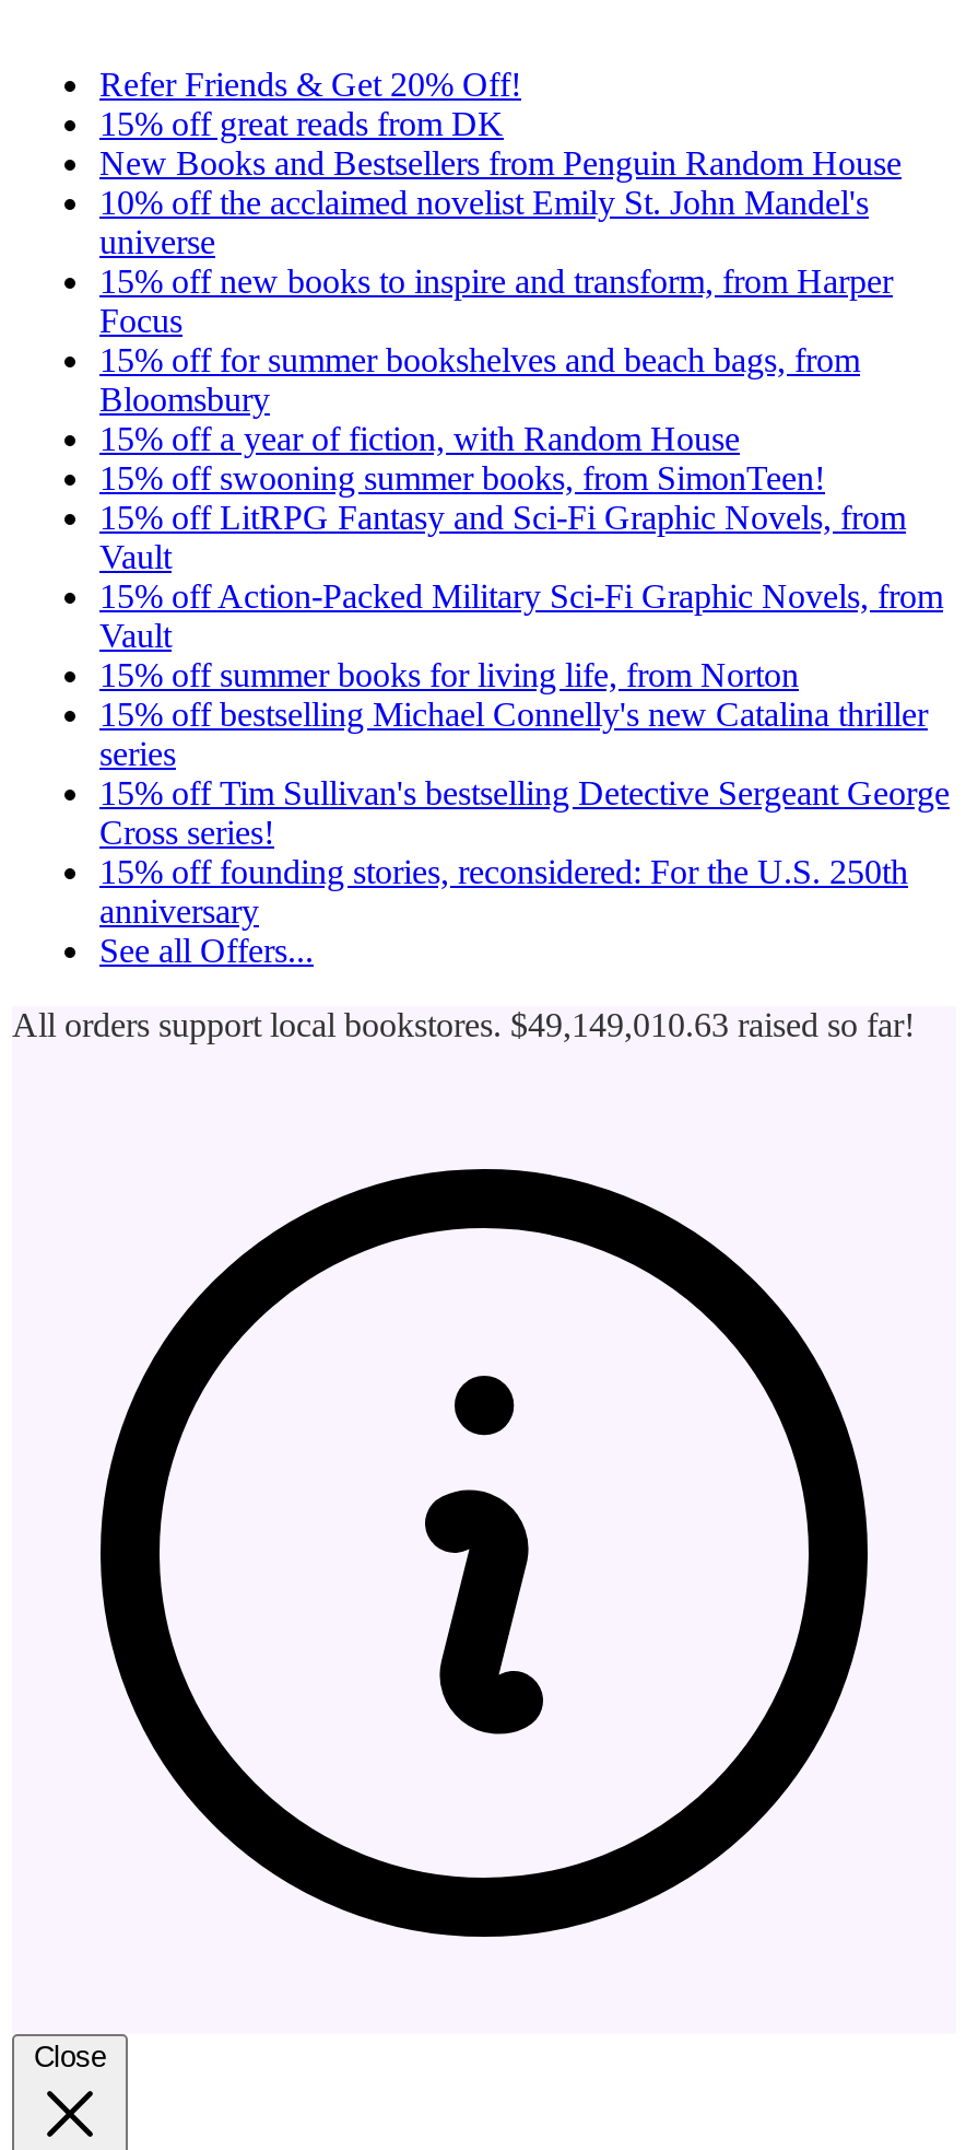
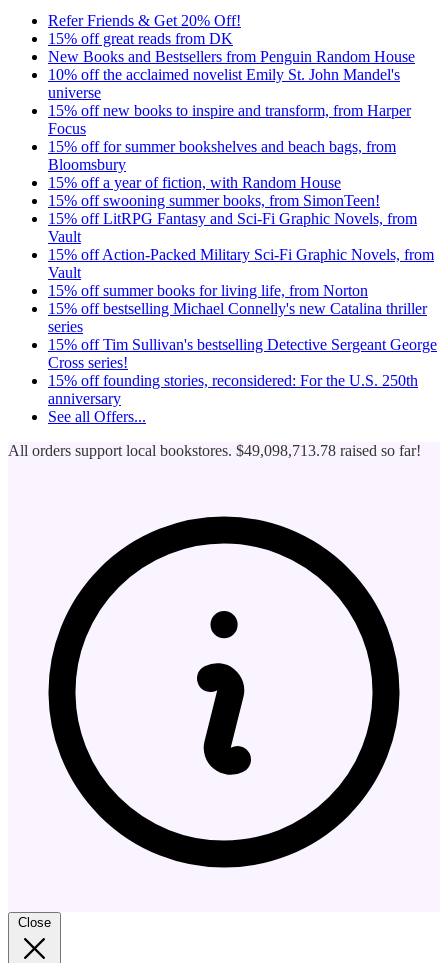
- All orders support local bookstores. $49,149,010.63 raised so far!
+ All orders support local bookstores. $49,098,713.78 raised so far!
